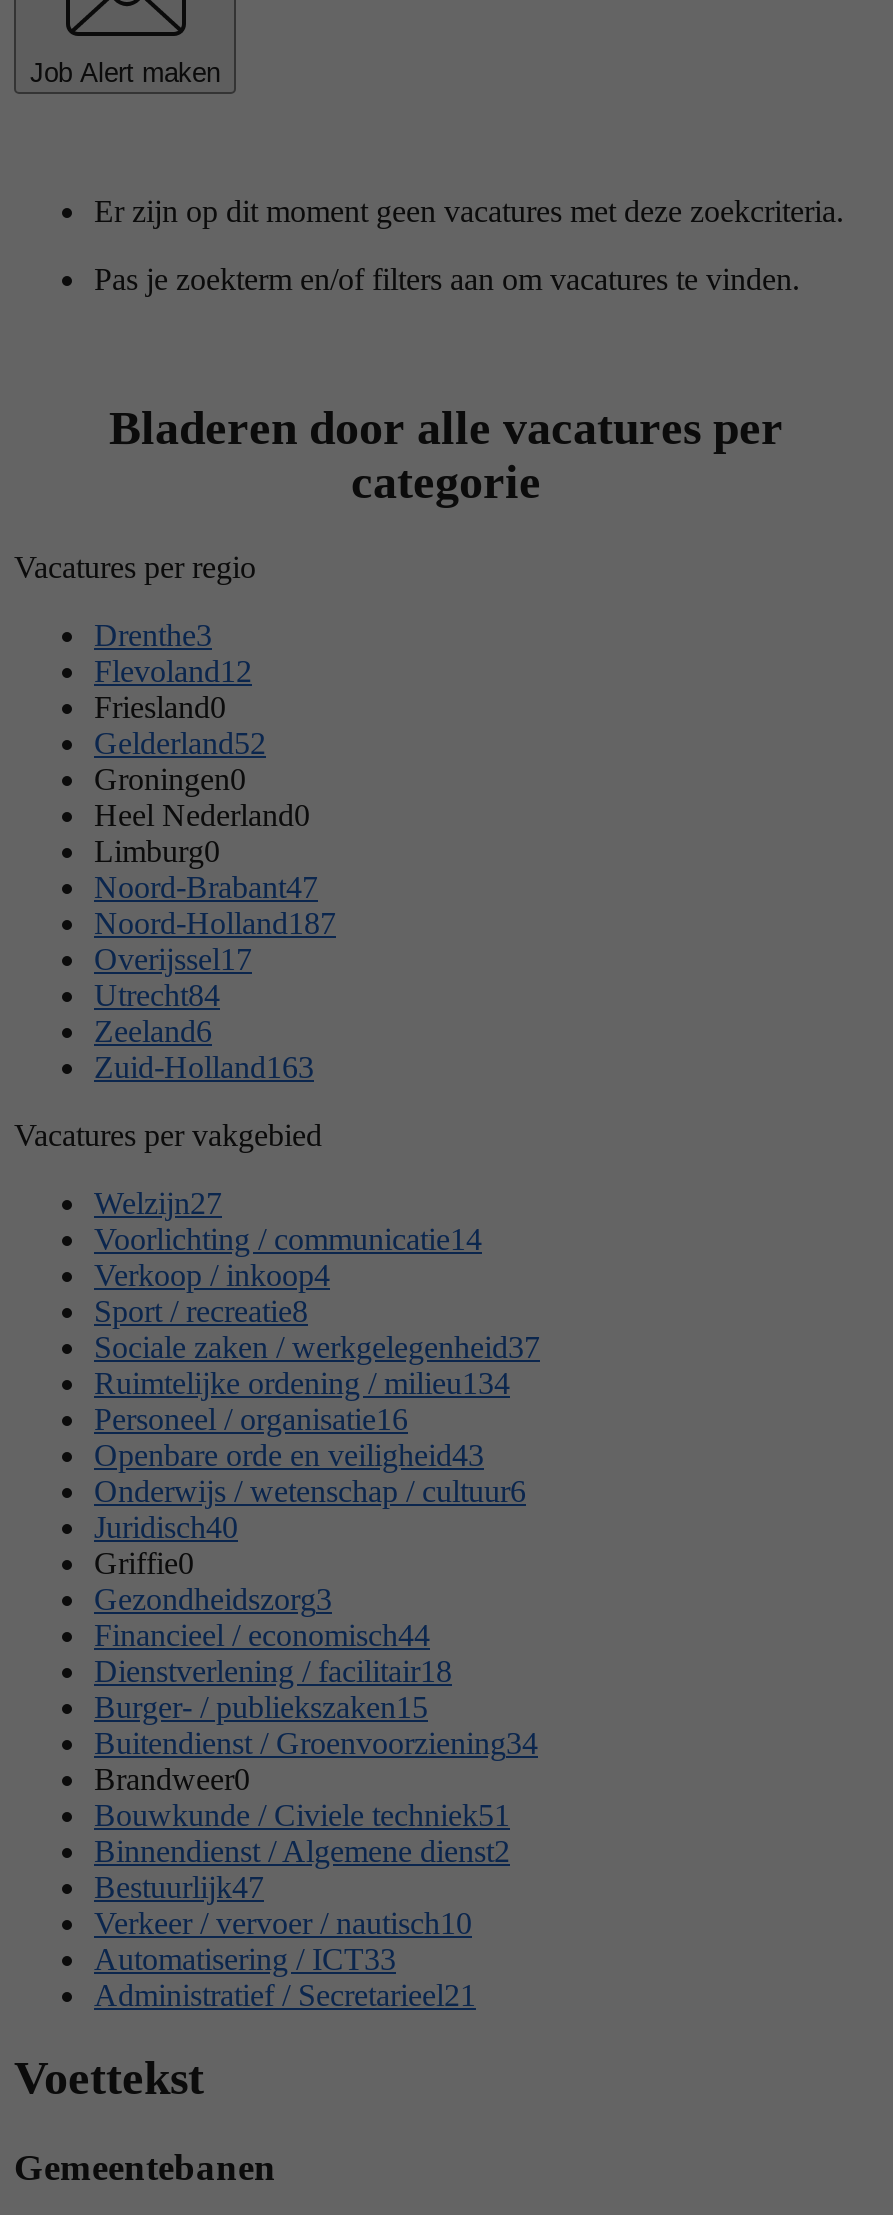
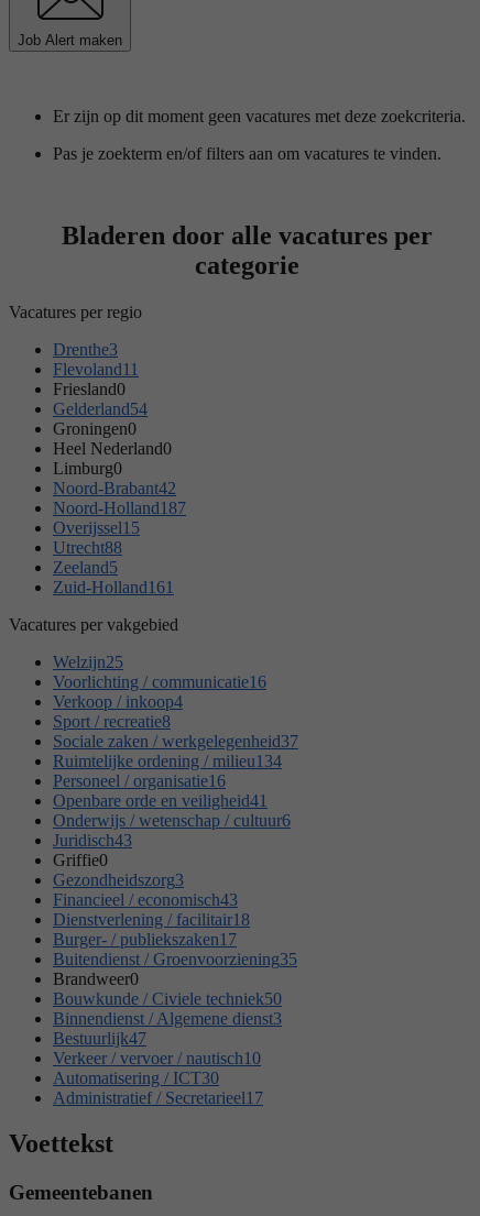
- Flevoland12
+ Flevoland11

- Gelderland52
+ Gelderland54

- Noord-Brabant47
+ Noord-Brabant42

- Overijssel17
+ Overijssel15

- Utrecht84
+ Utrecht88

- Zeeland6
+ Zeeland5

- Zuid-Holland163
+ Zuid-Holland161

- Welzijn27
+ Welzijn25

- Voorlichting / communicatie14
+ Voorlichting / communicatie16

- Openbare orde en veiligheid43
+ Openbare orde en veiligheid41

- Juridisch40
+ Juridisch43

- Financieel / economisch44
+ Financieel / economisch43

- Burger- / publiekszaken15
+ Burger- / publiekszaken17

- Buitendienst / Groenvoorziening34
+ Buitendienst / Groenvoorziening35

- Bouwkunde / Civiele techniek51
+ Bouwkunde / Civiele techniek50

- Binnendienst / Algemene dienst2
+ Binnendienst / Algemene dienst3

- Automatisering / ICT33
+ Automatisering / ICT30

- Administratief / Secretarieel21
+ Administratief / Secretarieel17
